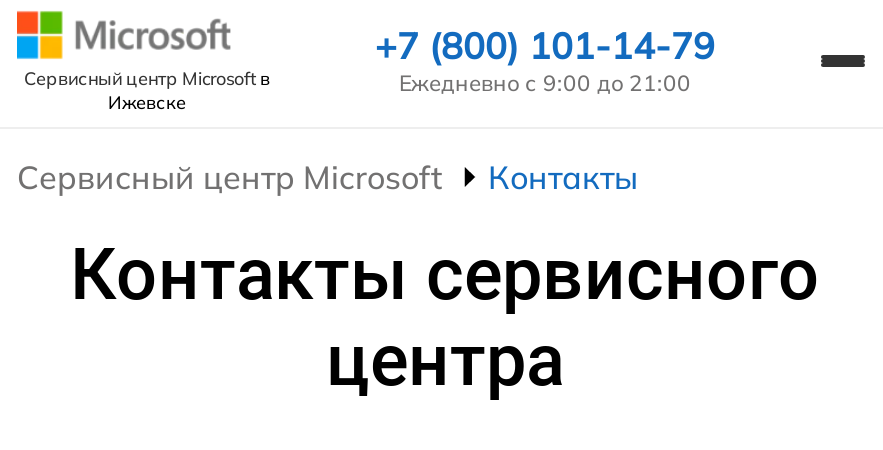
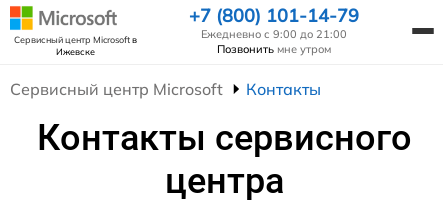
+ Позвонить мне утром
